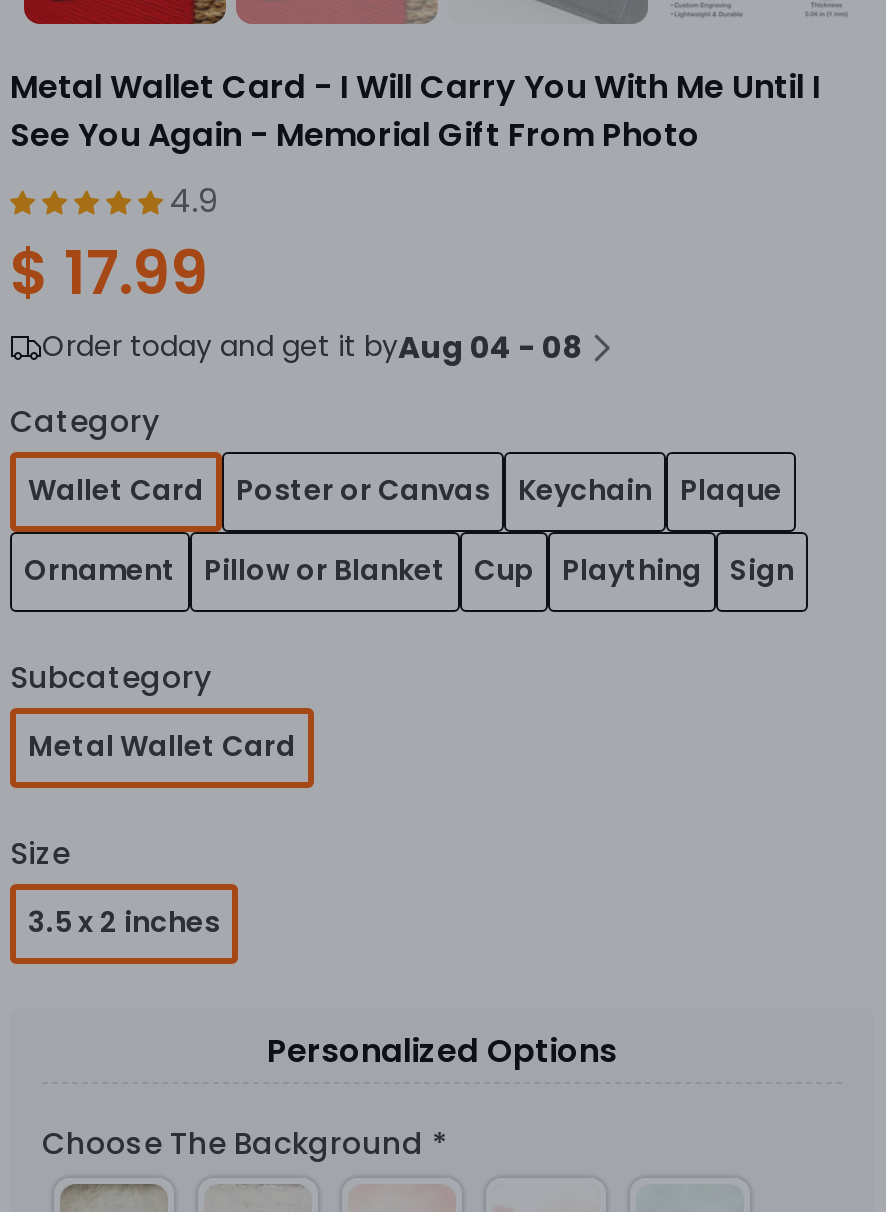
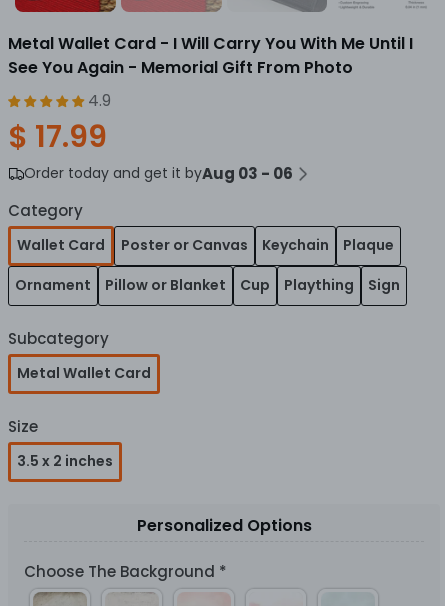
- Order today and get it byAug 04 - 08
+ Order today and get it byAug 03 - 06
